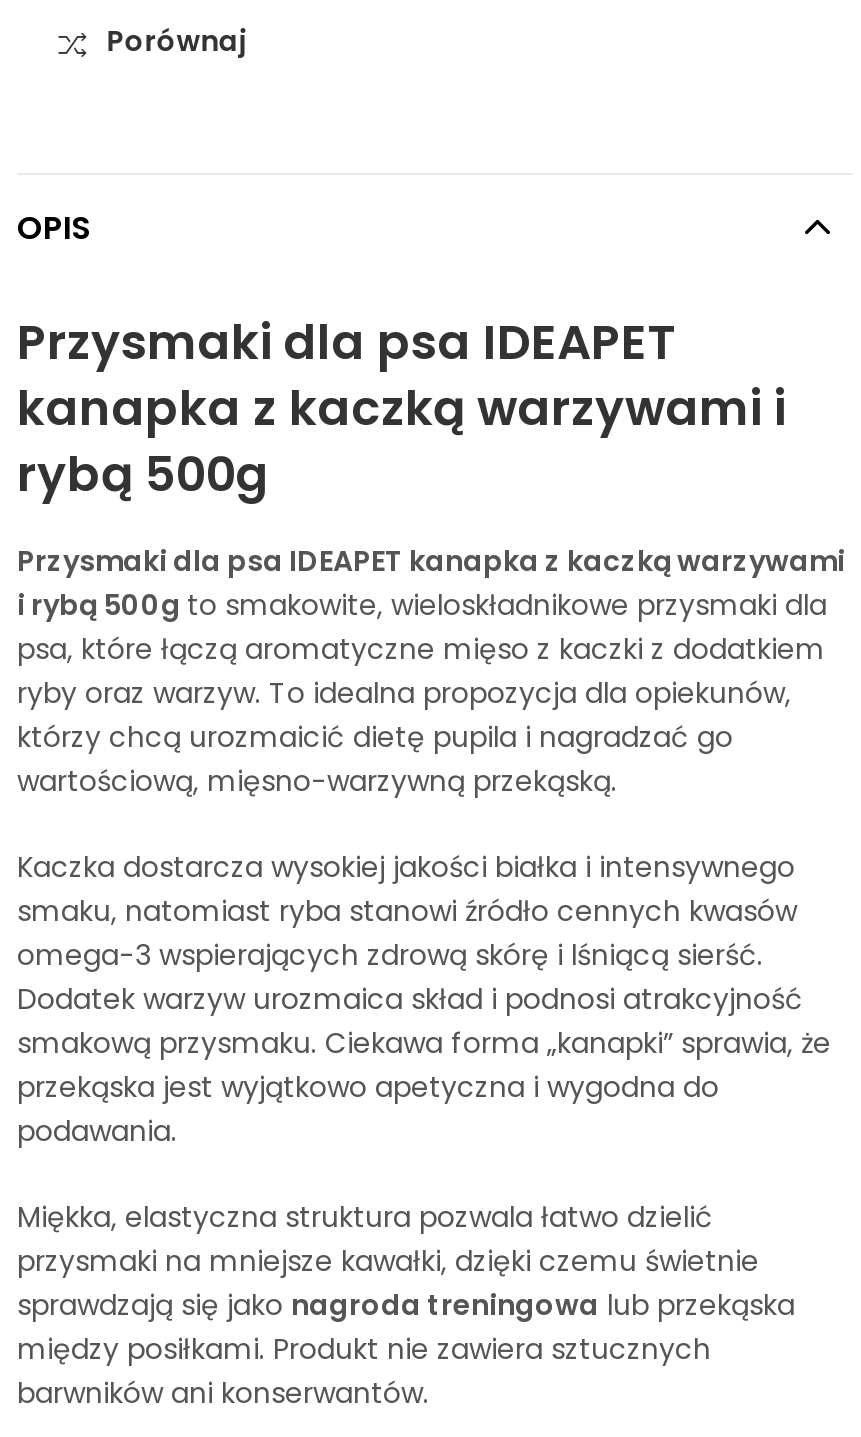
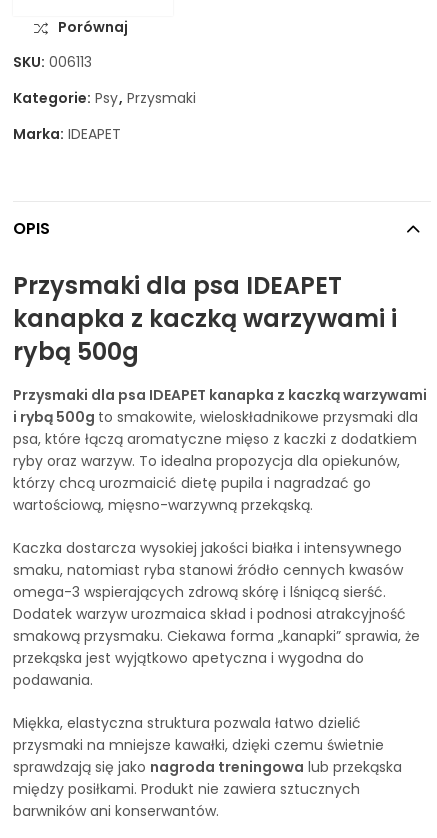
+ SKU: 006113
+ Kategorie: Psy, Przysmaki
+ Marka: IDEAPET
